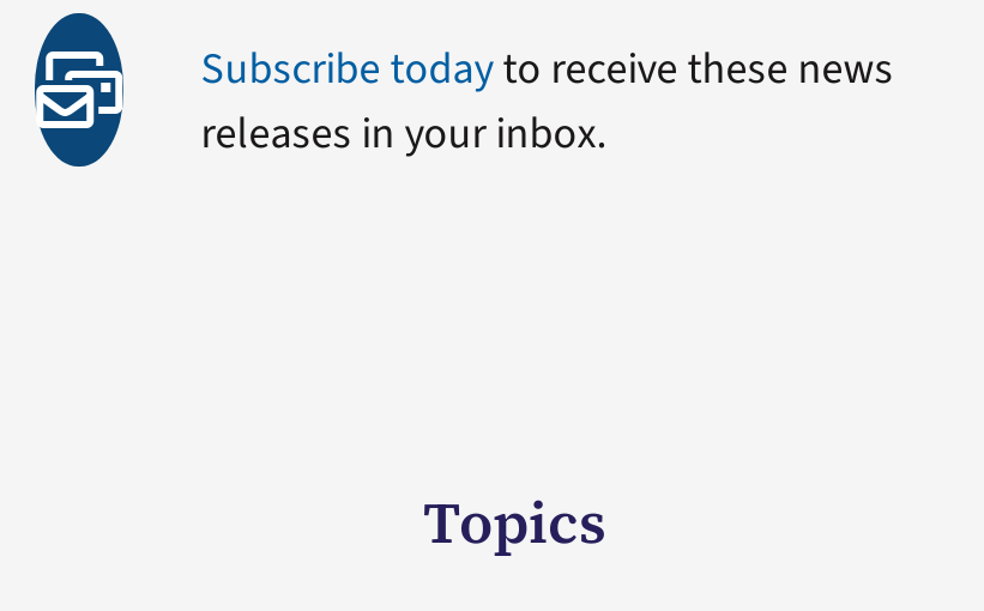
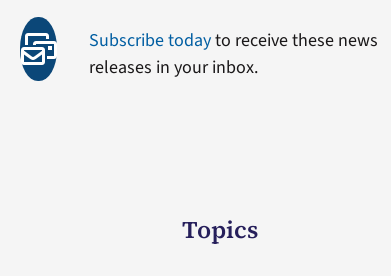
- [image]
+ [image]
